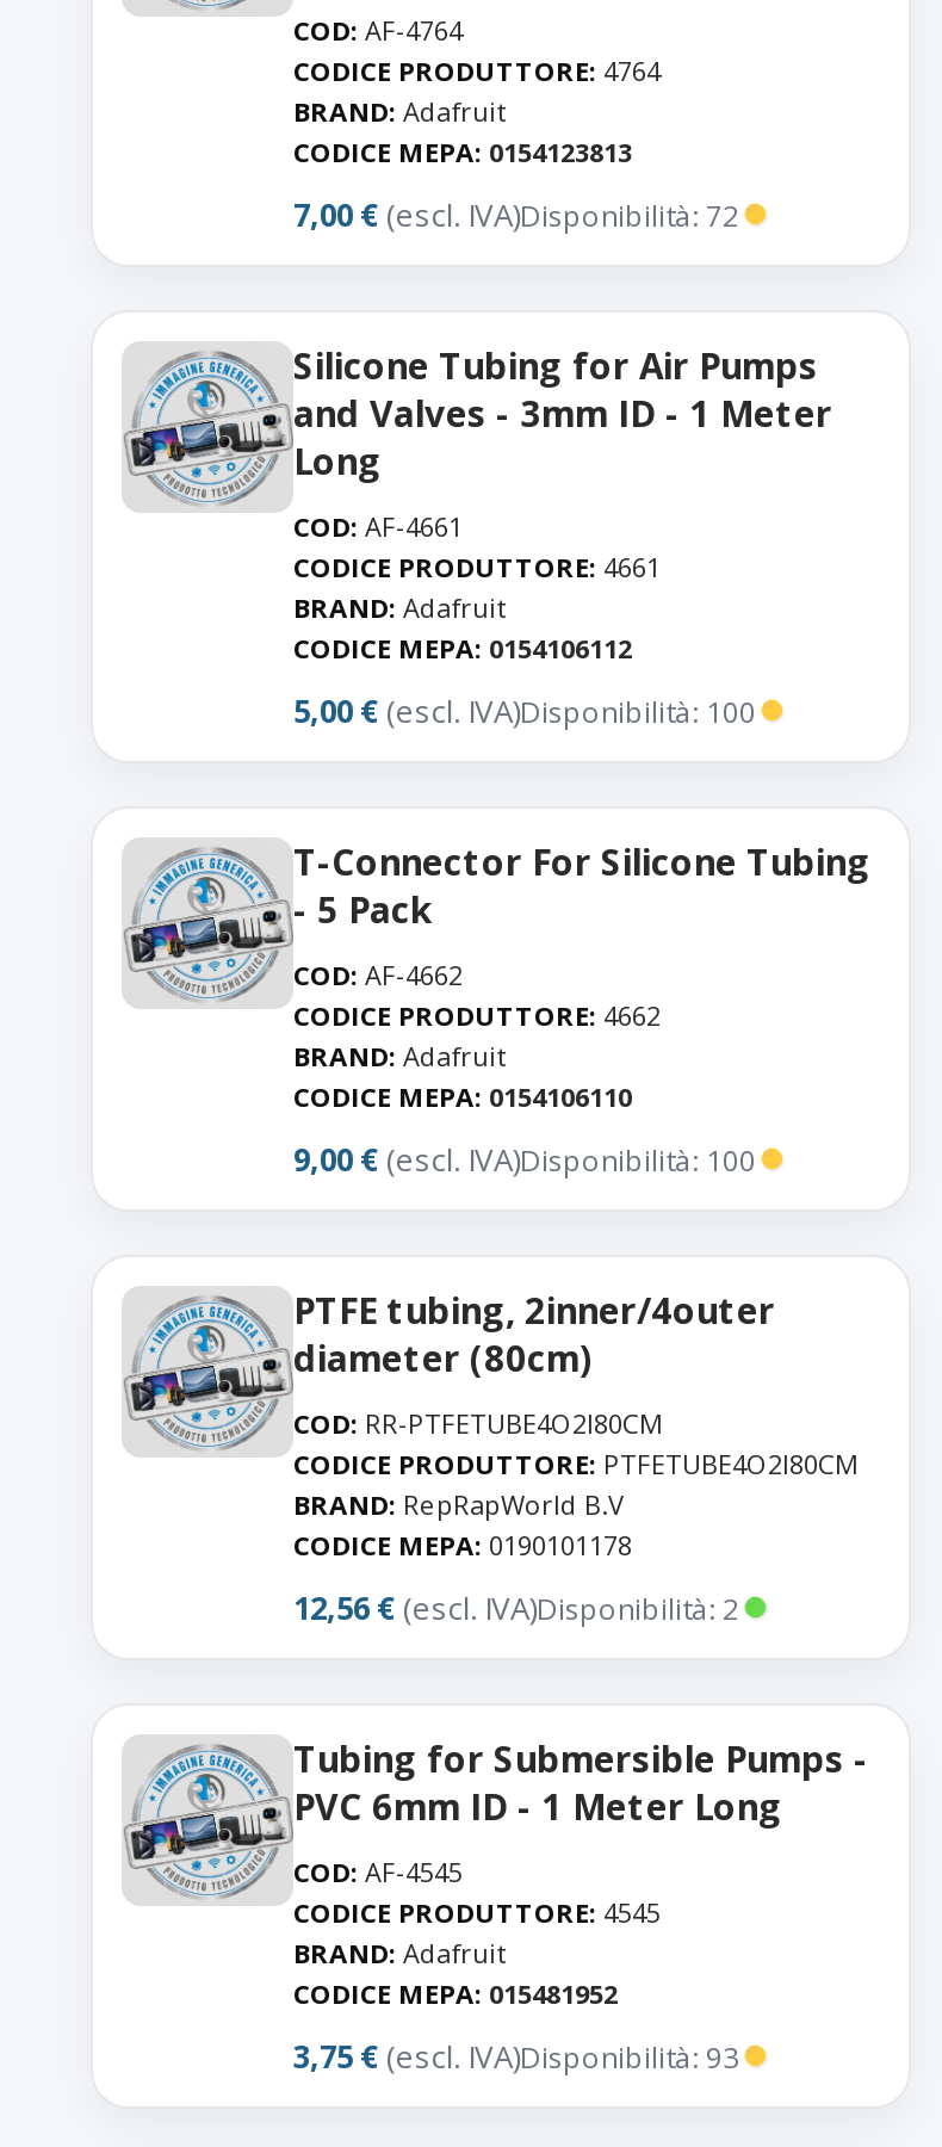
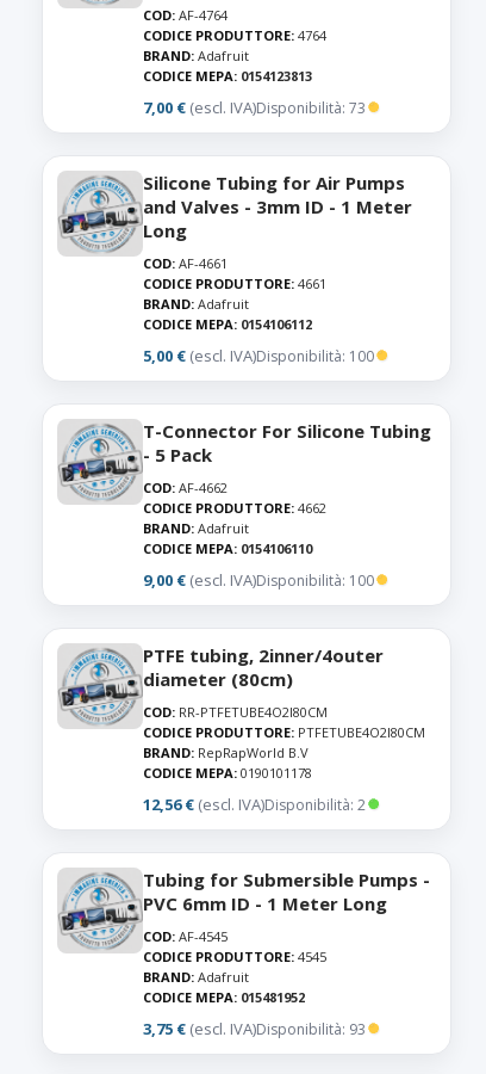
- 7,00 €(escl. IVA)Disponibilità: 72
+ 7,00 €(escl. IVA)Disponibilità: 73
